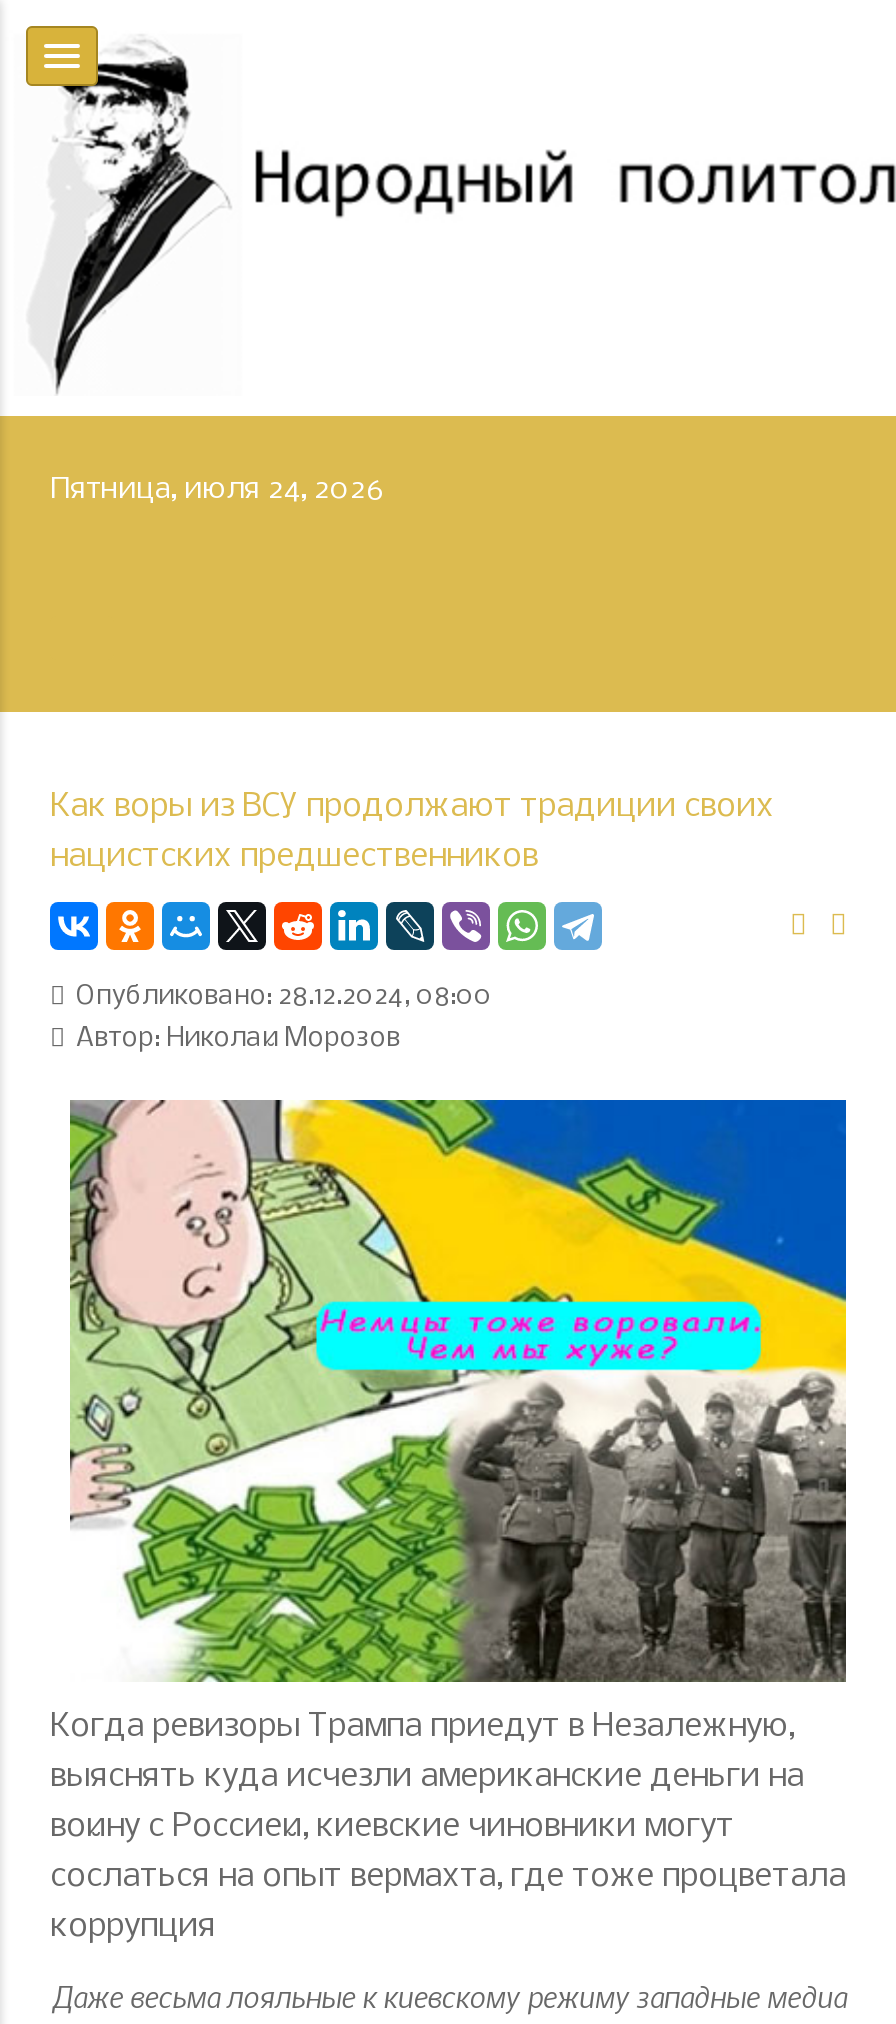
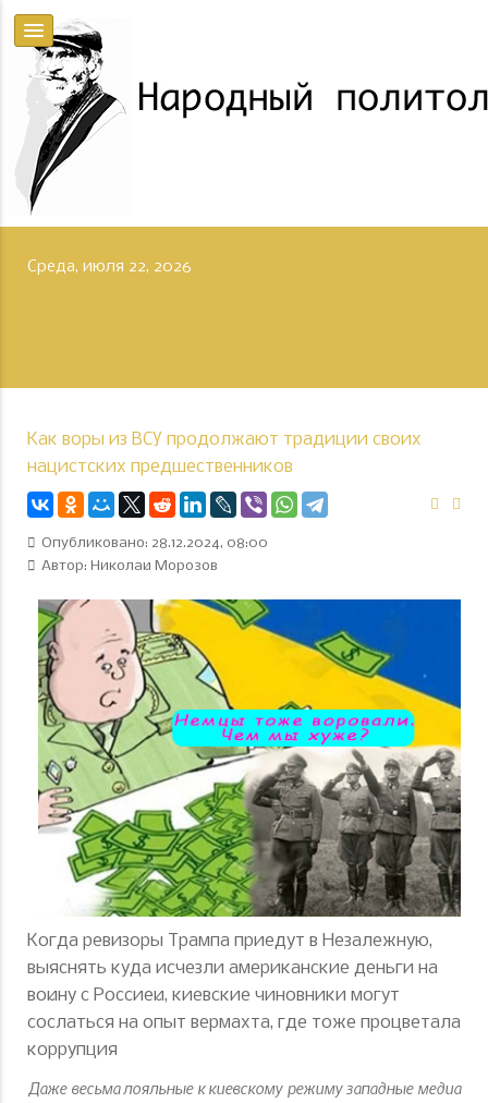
- Пятница, июля 24, 2026
+ Среда, июля 22, 2026
